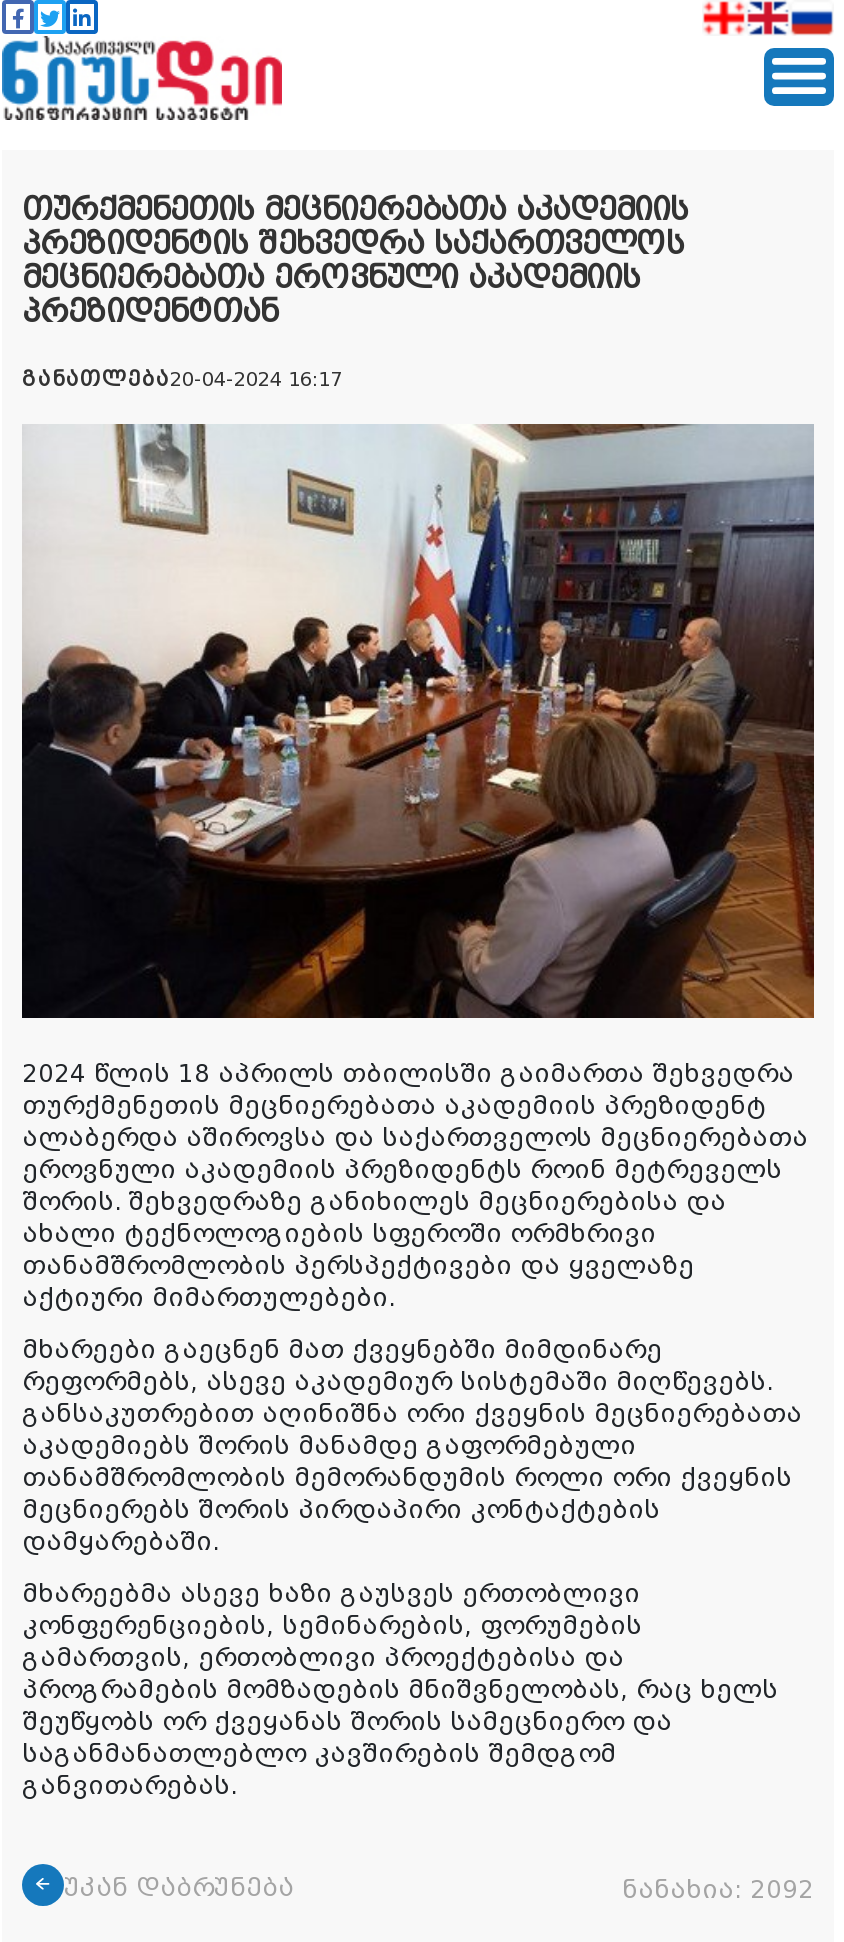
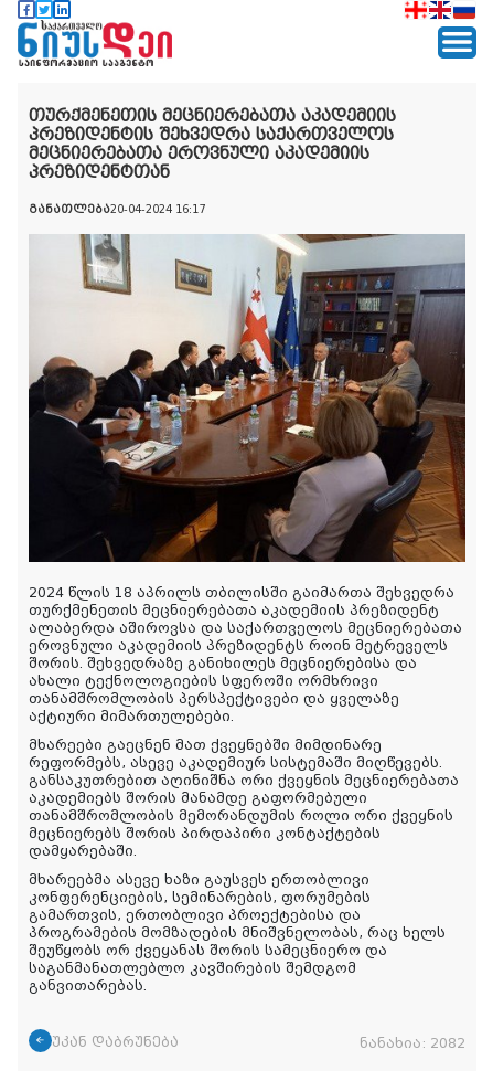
- ნანახია: 2092
+ ნანახია: 2082
